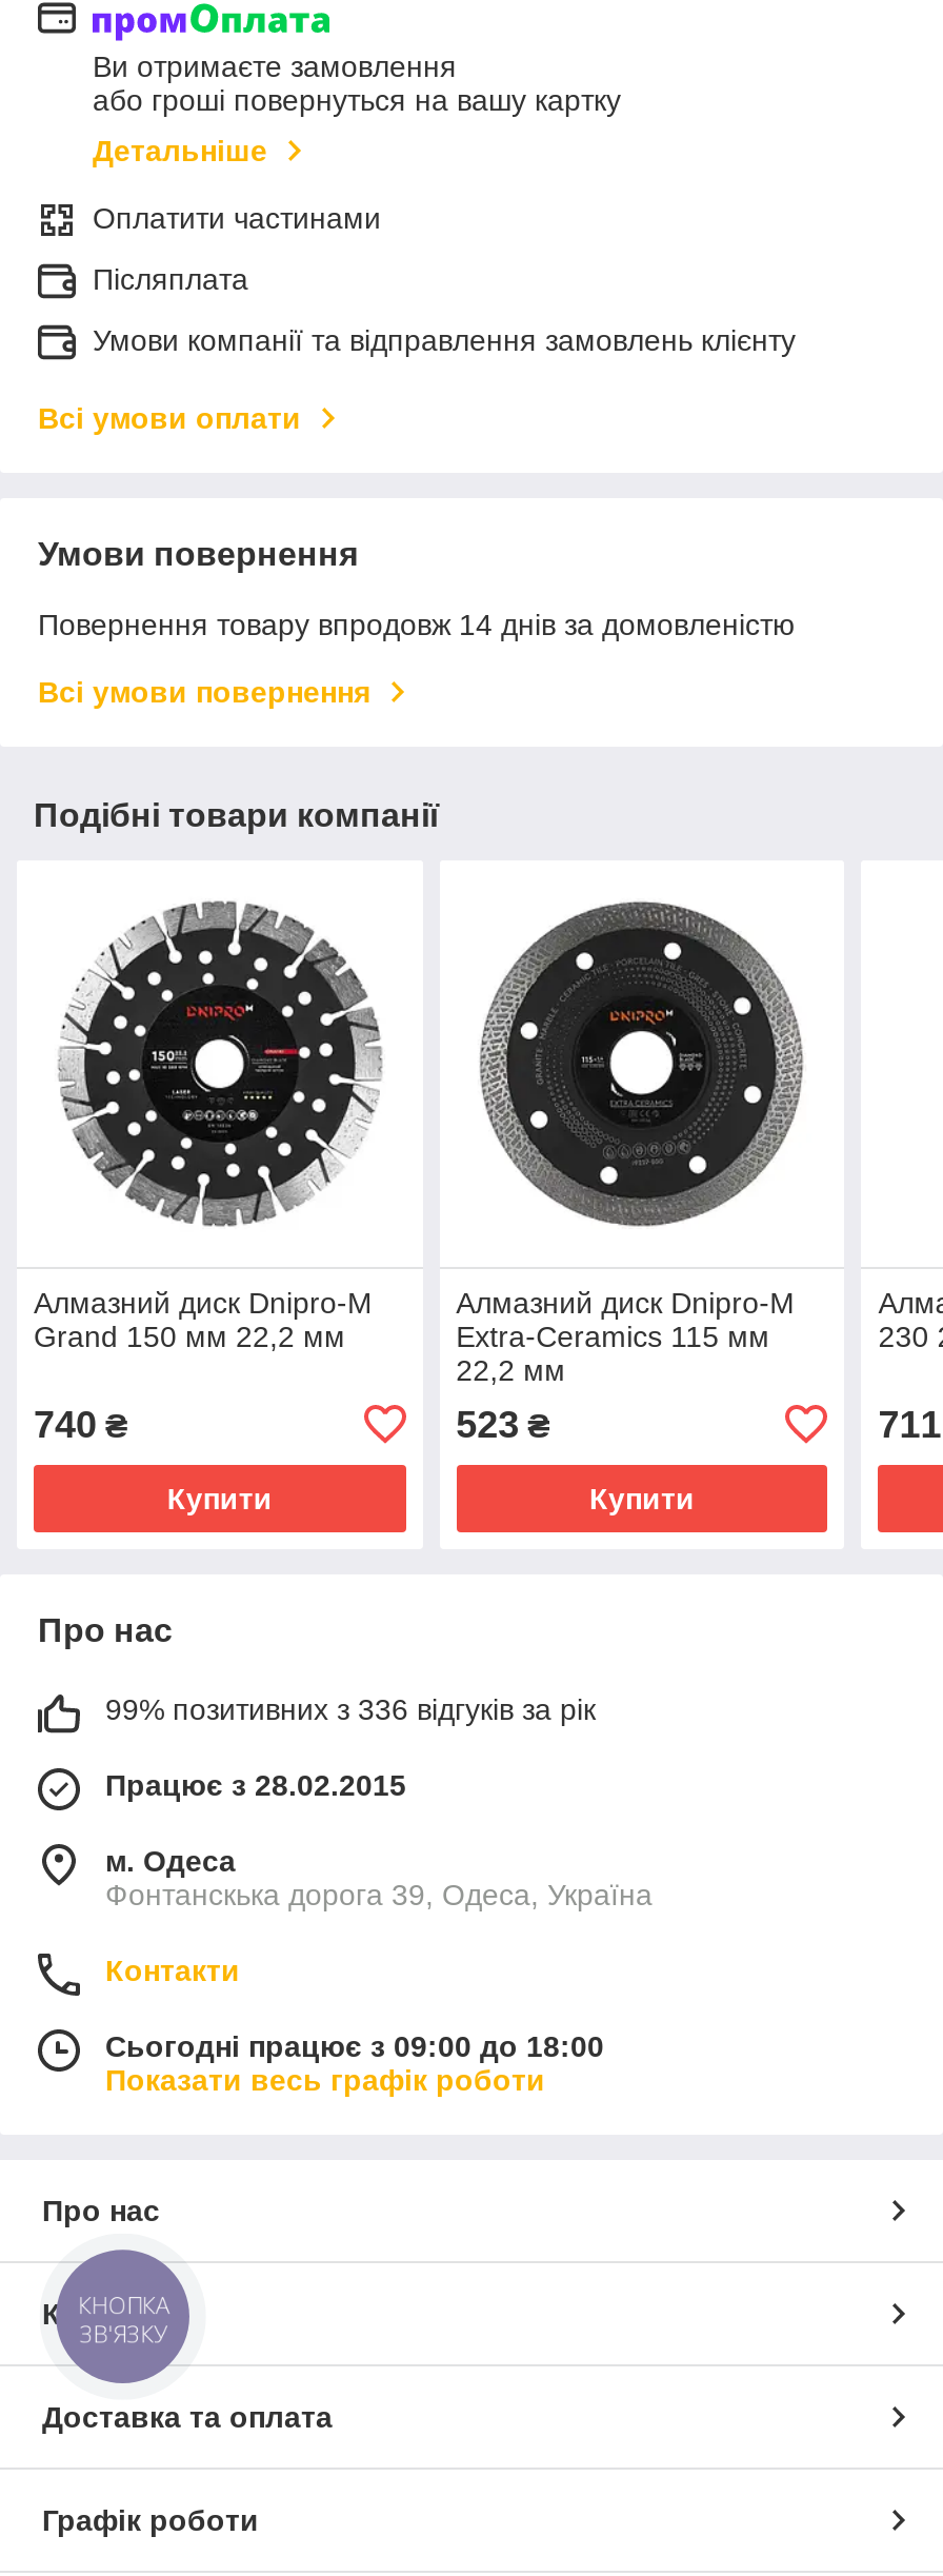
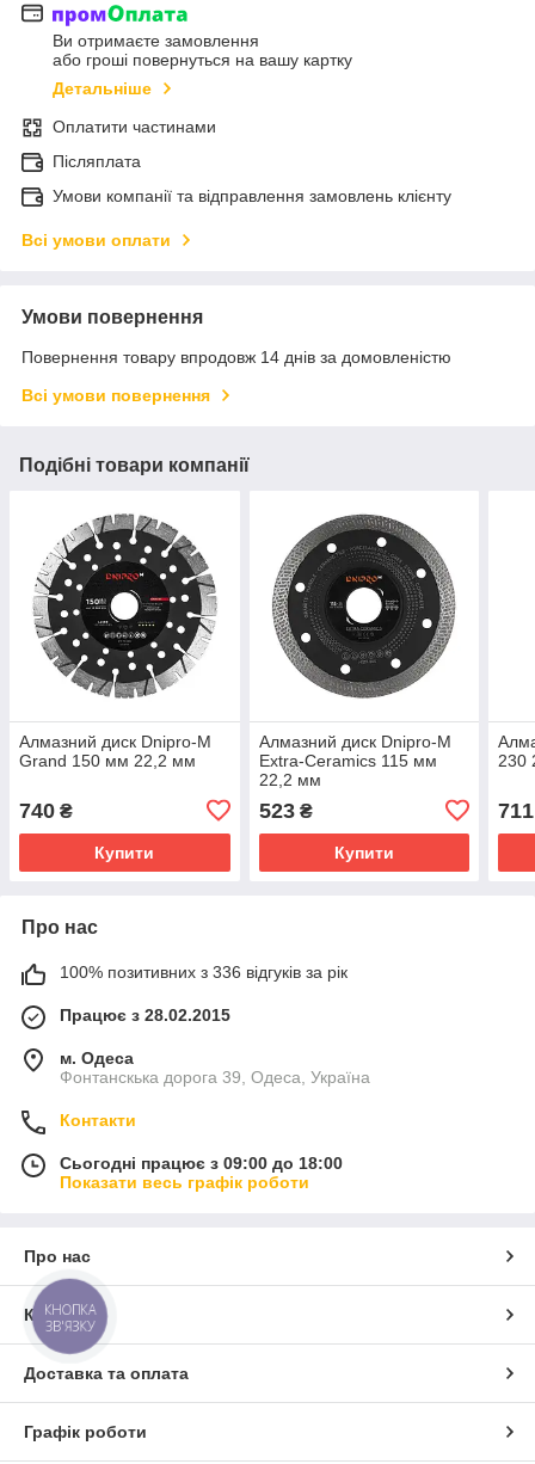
- 99% позитивних з 336 відгуків за рік
+ 100% позитивних з 336 відгуків за рік
